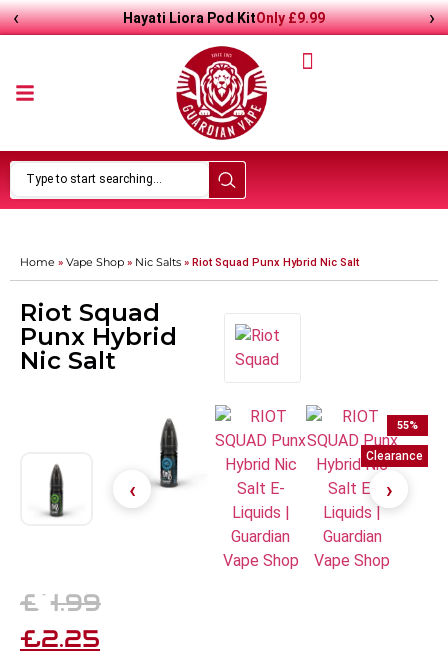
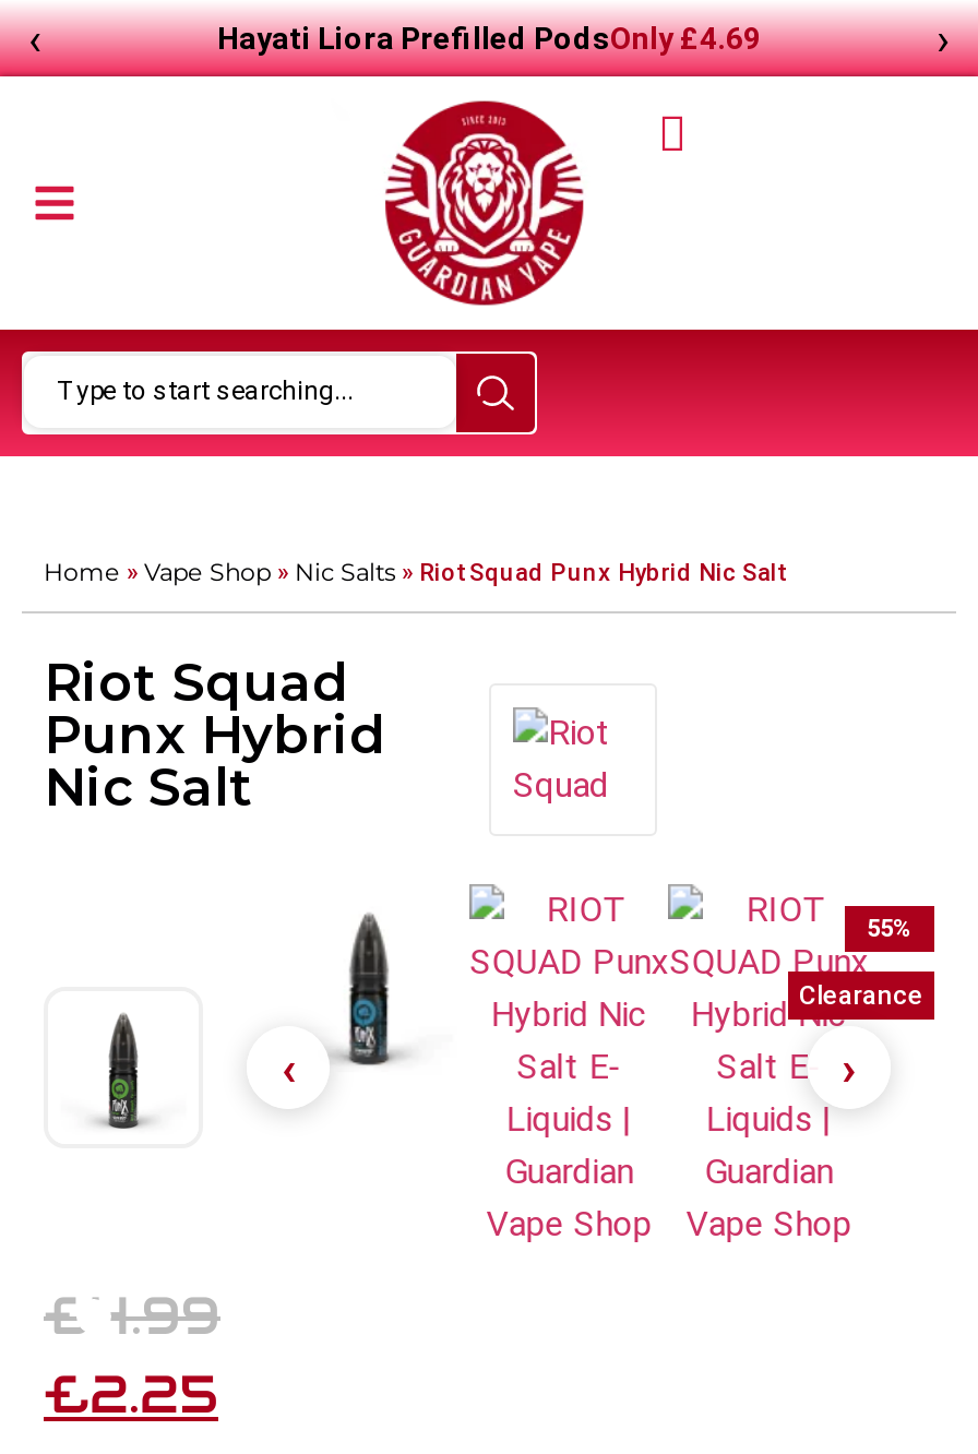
- Hayati Liora Pod KitOnly £9.99
+ Hayati Liora Prefilled PodsOnly £4.69
